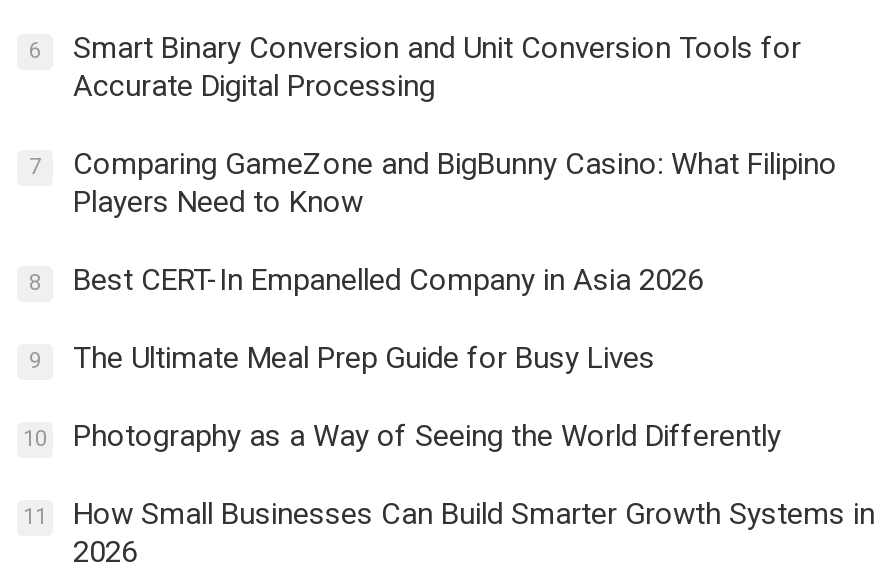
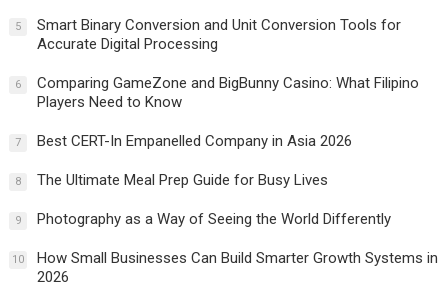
- 6 Smart Binary Conversion and Unit Conversion Tools for
+ 5 Smart Binary Conversion and Unit Conversion Tools for

- 7 Comparing GameZone and BigBunny Casino: What Filipino
+ 6 Comparing GameZone and BigBunny Casino: What Filipino

- 8 Best CERT-In Empanelled Company in Asia 2026
+ 7 Best CERT-In Empanelled Company in Asia 2026

- 9 The Ultimate Meal Prep Guide for Busy Lives
+ 8 The Ultimate Meal Prep Guide for Busy Lives

- 10 Photography as a Way of Seeing the World Differently
+ 9 Photography as a Way of Seeing the World Differently

- 11 How Small Businesses Can Build Smarter Growth Systems in
+ 10 How Small Businesses Can Build Smarter Growth Systems in
